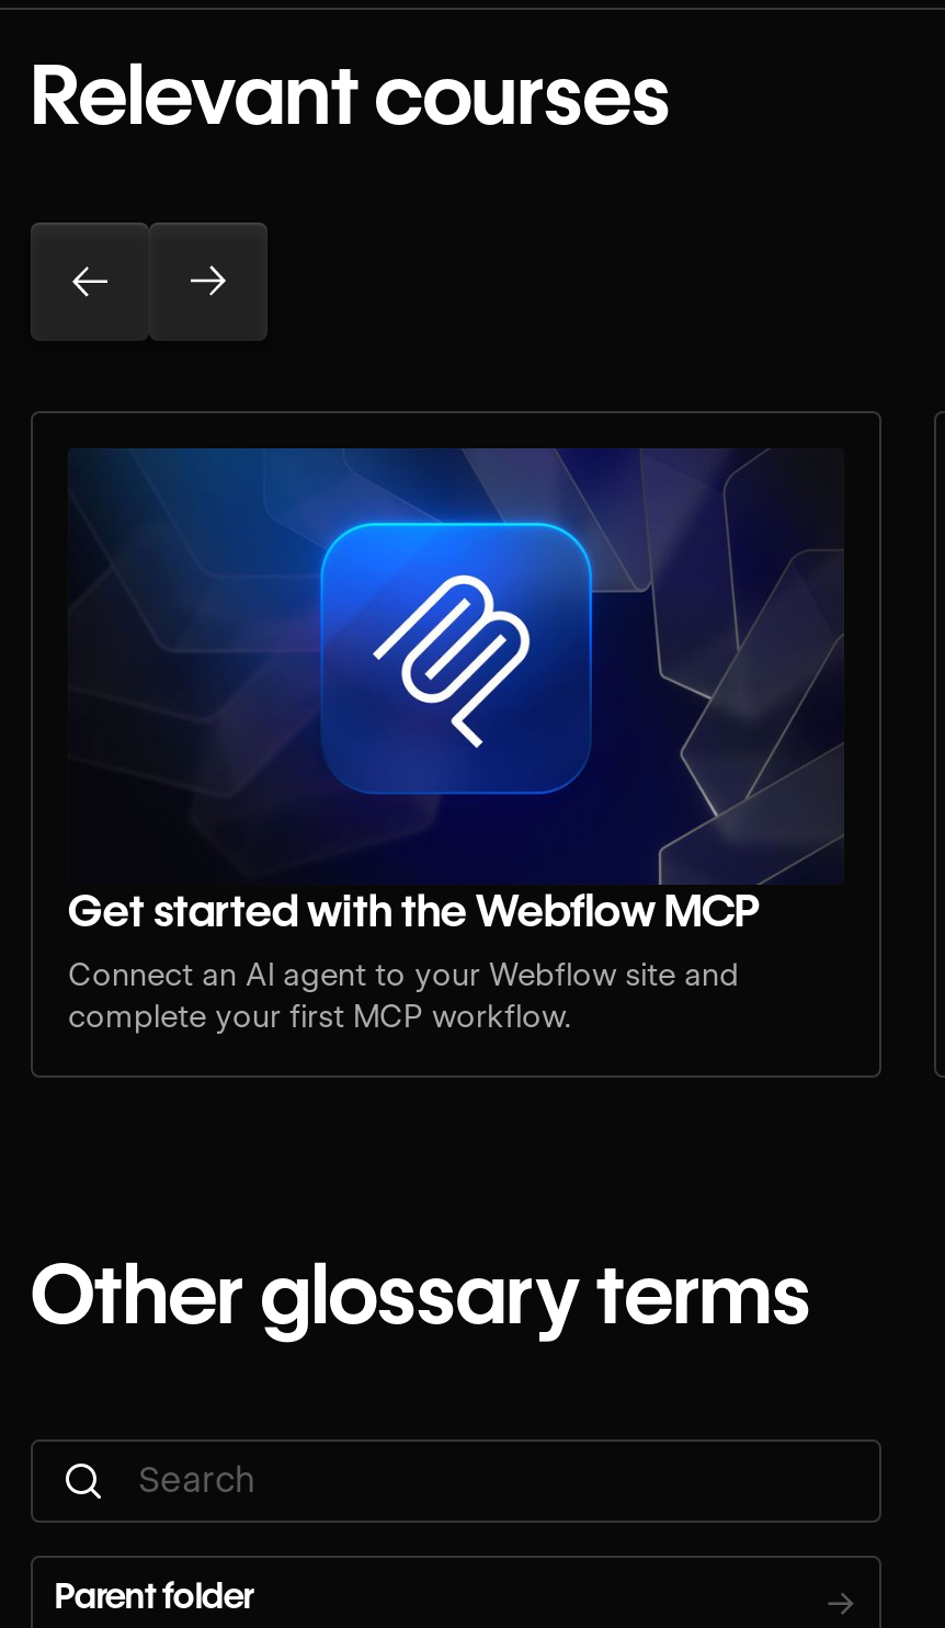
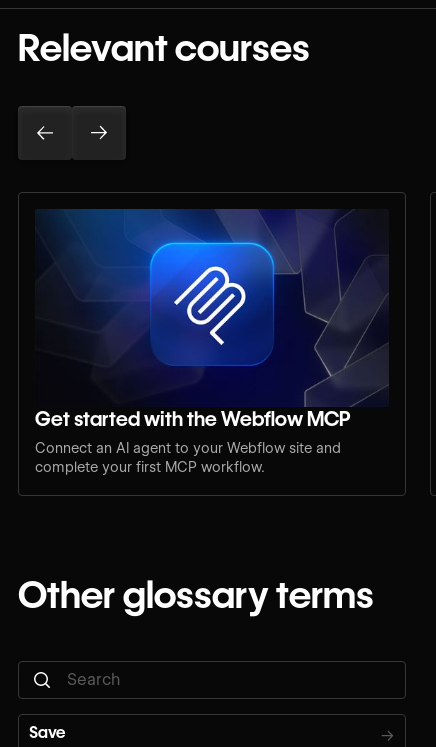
- Parent folder
+ Save
